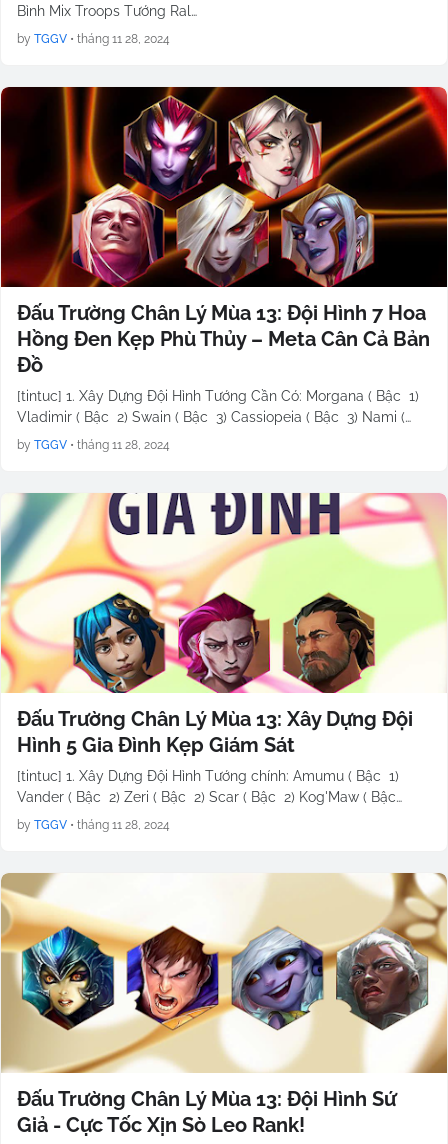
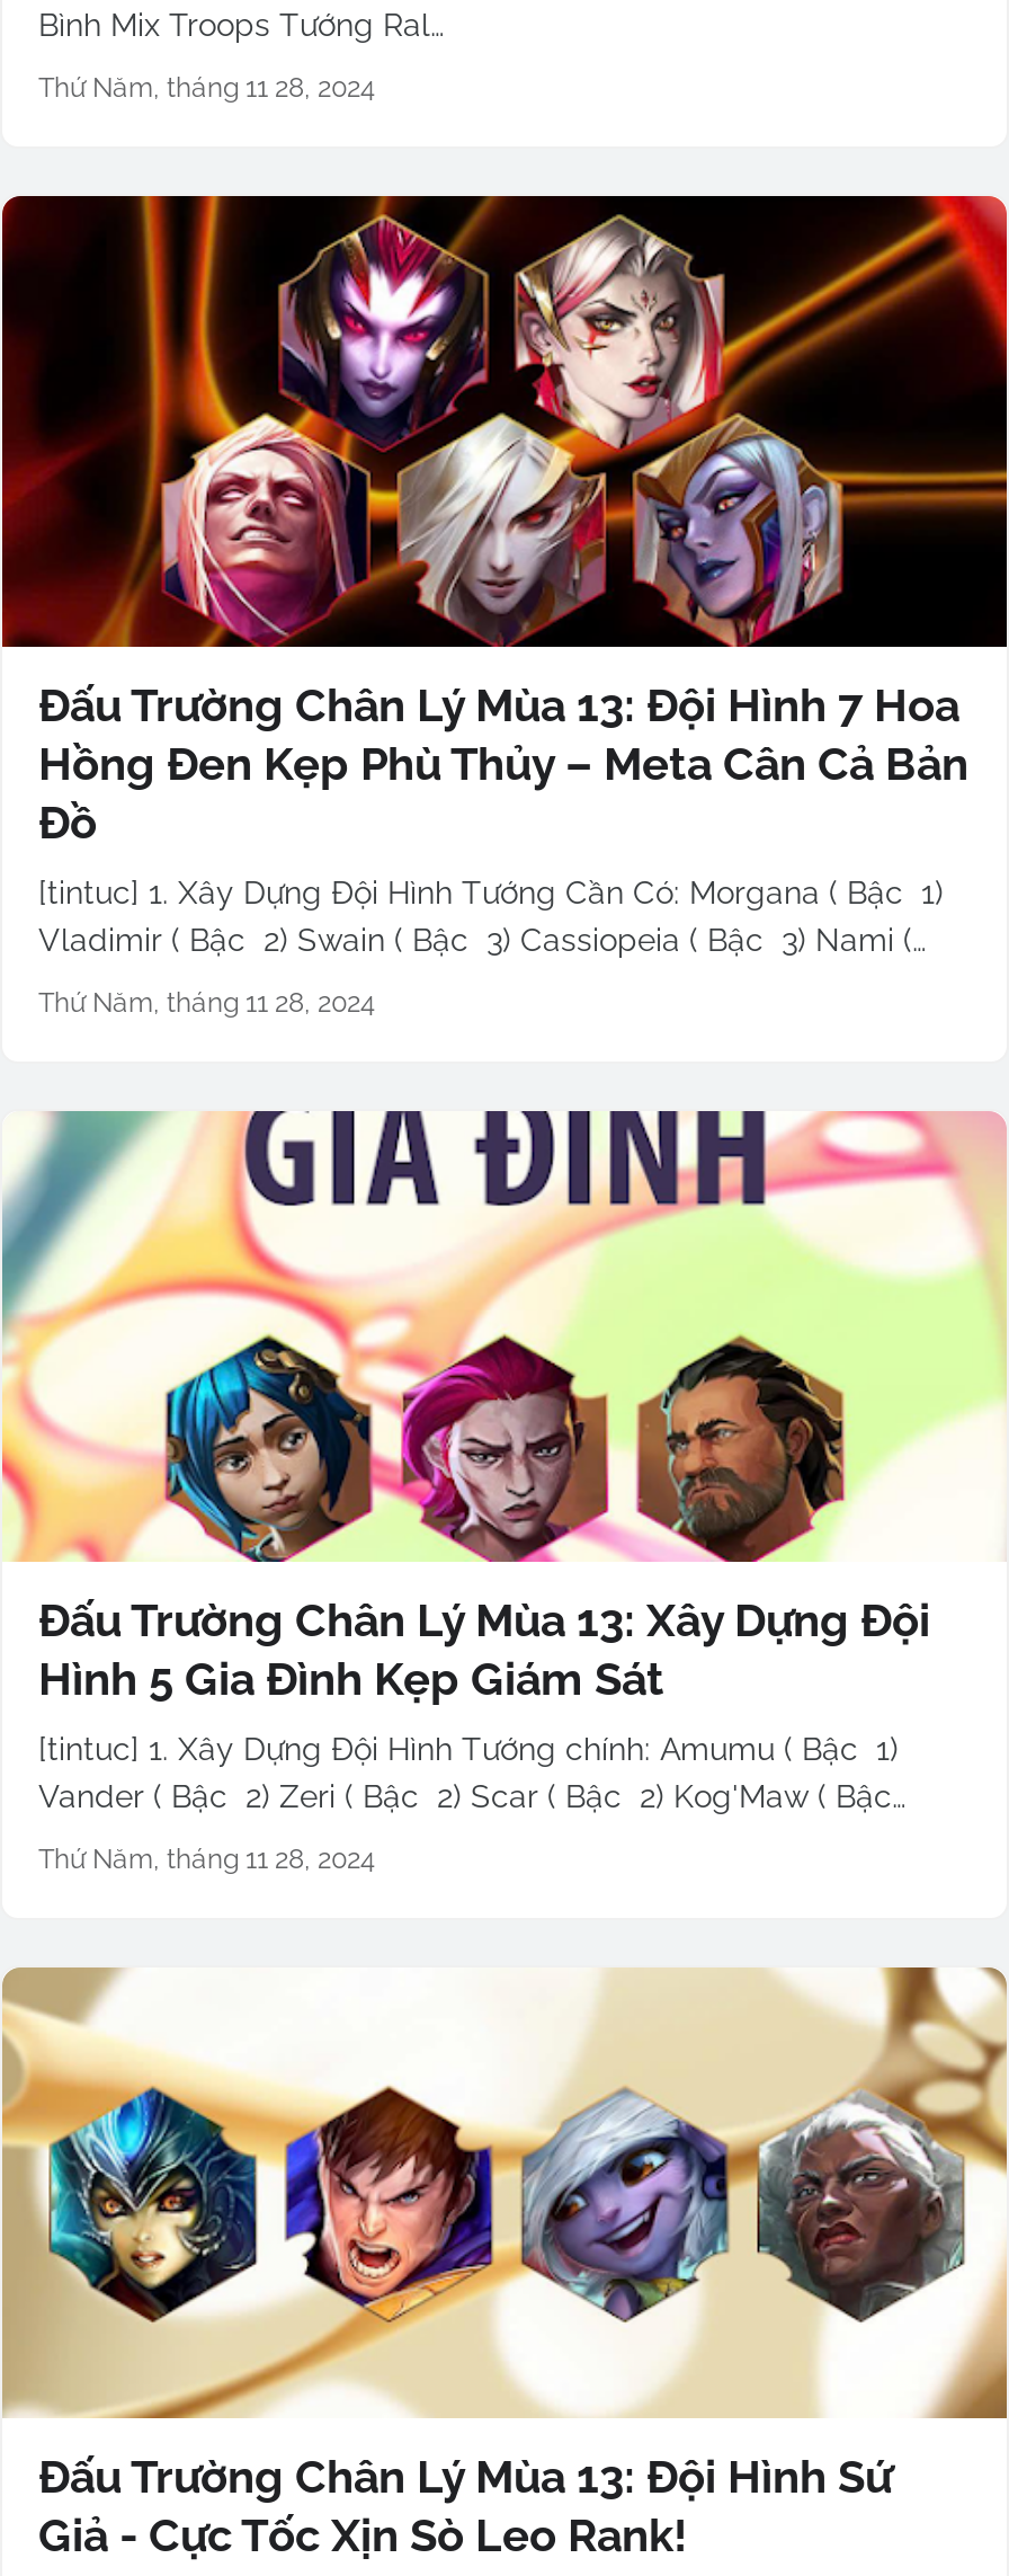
- by TGGV • tháng 11 28, 2024
+ Thứ Năm, tháng 11 28, 2024

- by TGGV • tháng 11 28, 2024
+ Thứ Năm, tháng 11 28, 2024

- by TGGV • tháng 11 28, 2024
+ Thứ Năm, tháng 11 28, 2024
